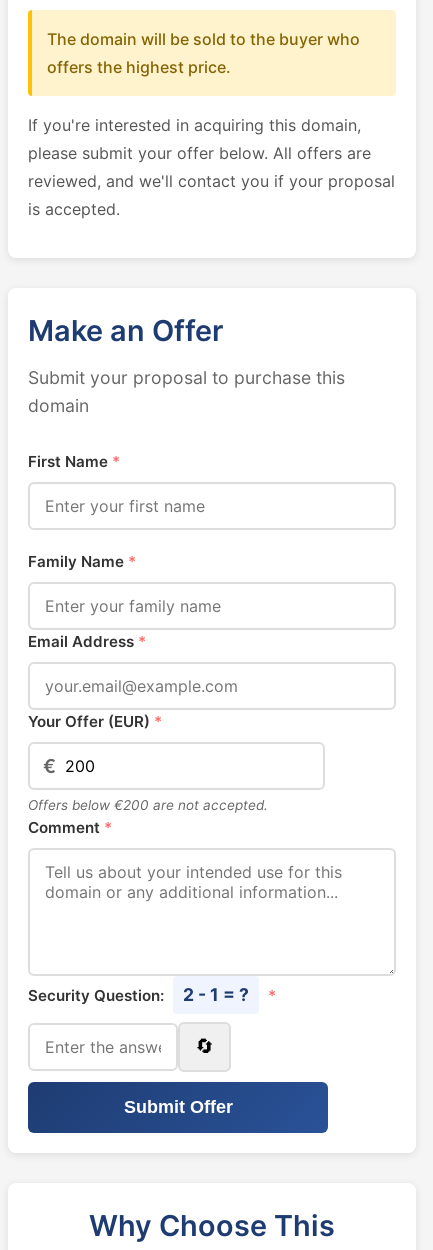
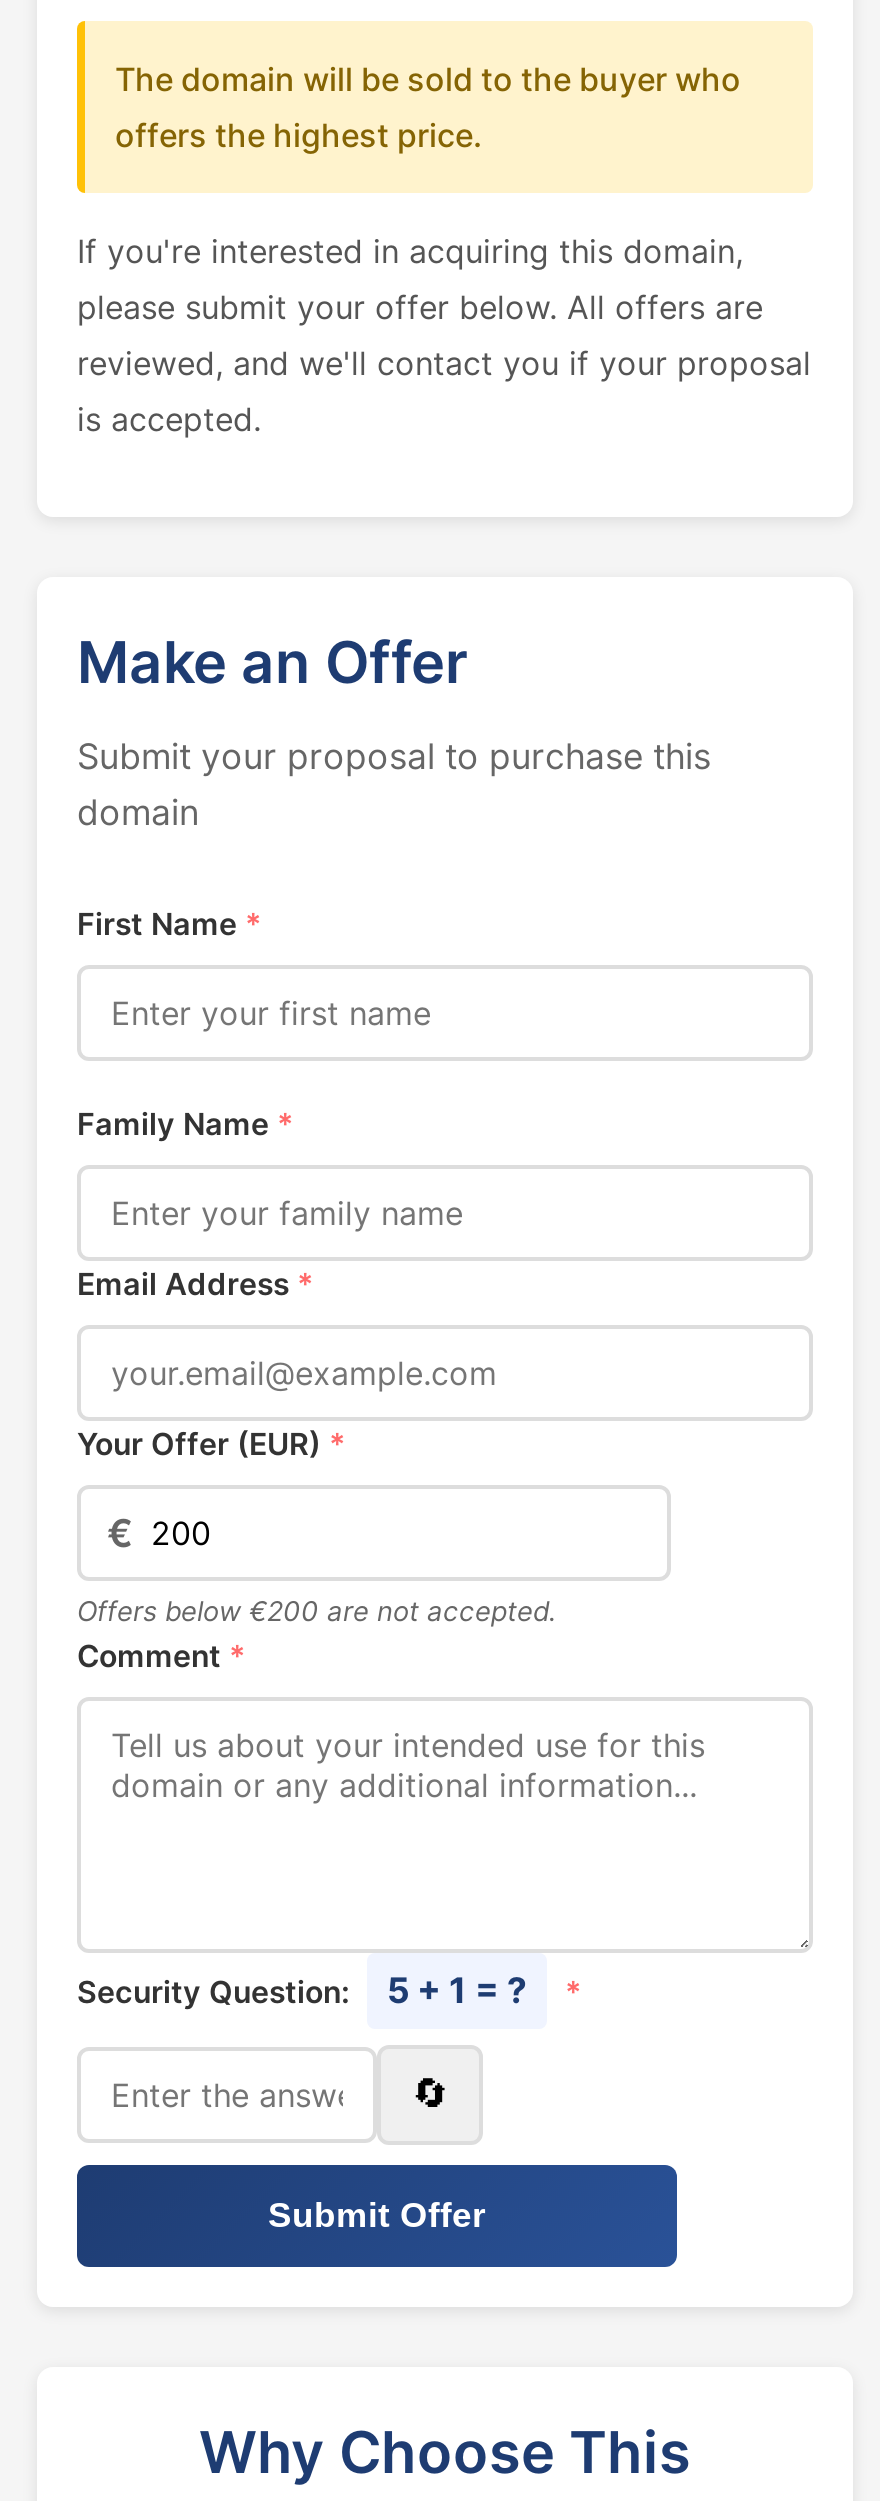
- 2 - 1 = ?
+ 5 + 1 = ?
